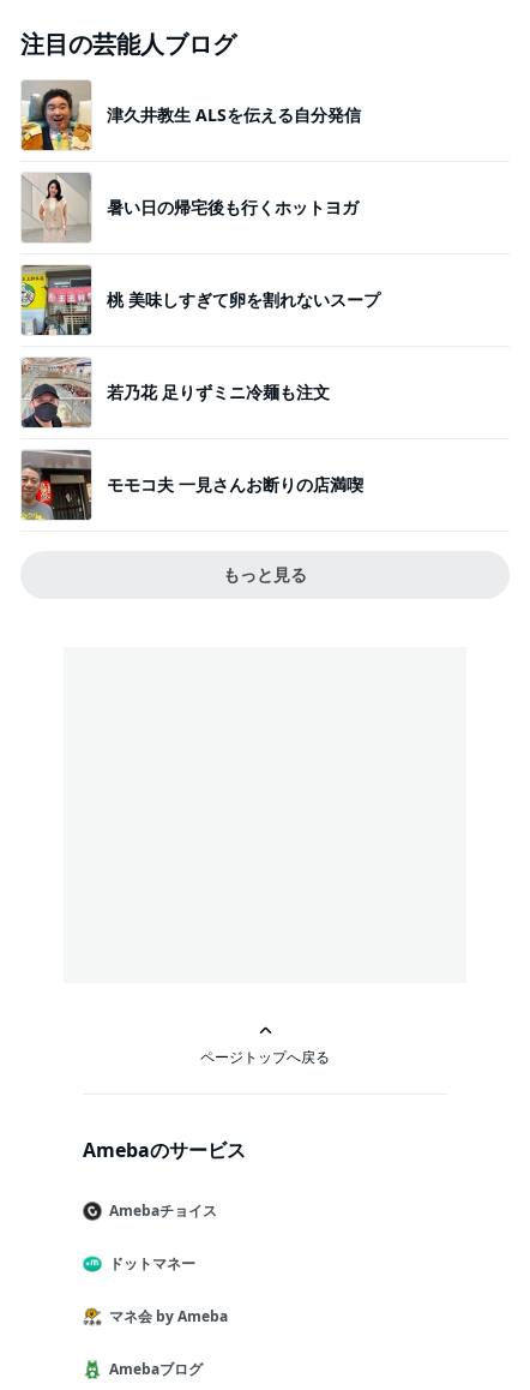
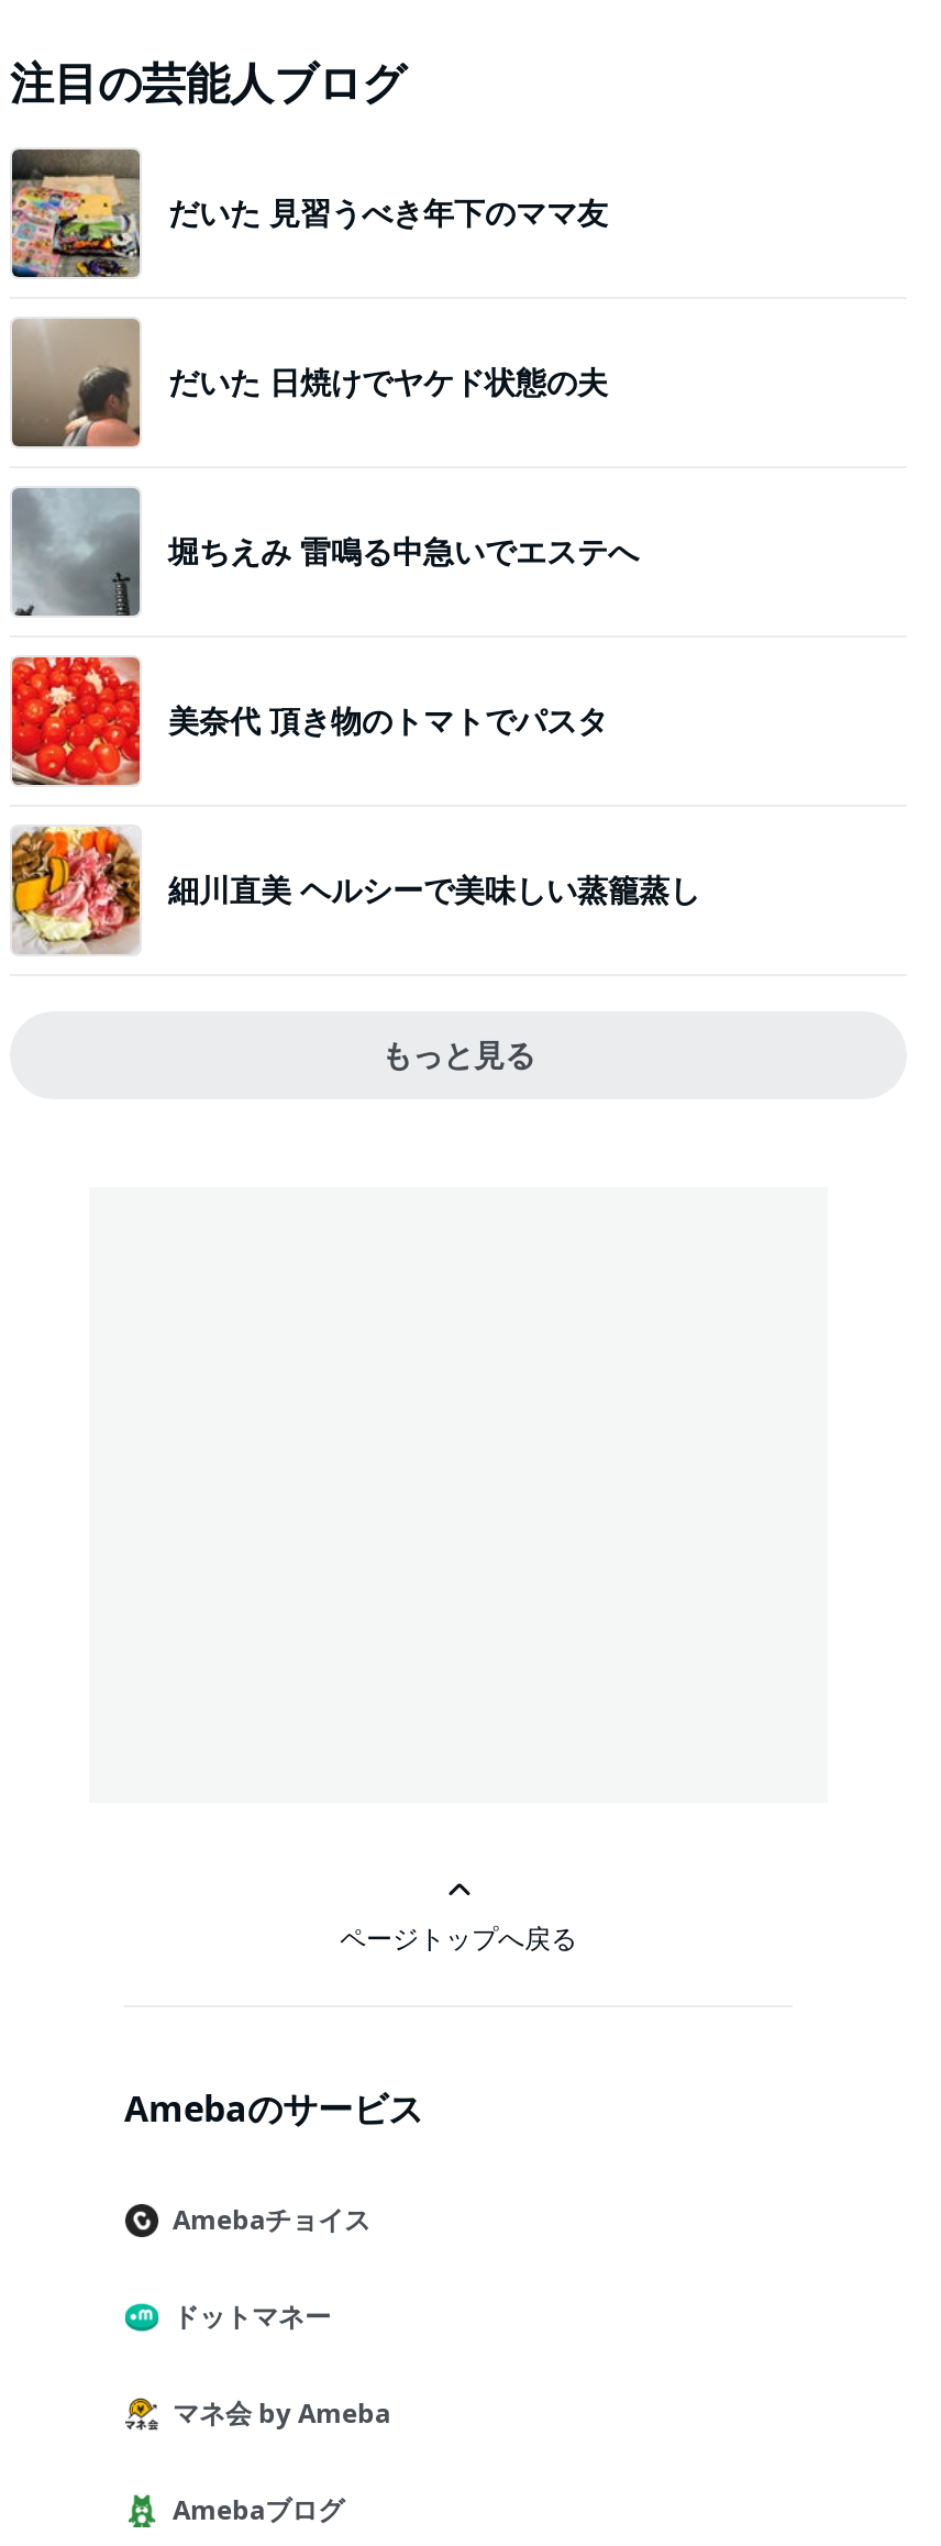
- [image]
- 津久井教生 ALSを伝える自分発信
+ [image]
+ だいた 見習うべき年下のママ友

- [image]
- 暑い日の帰宅後も行くホットヨガ
+ [image]
+ だいた 日焼けでヤケド状態の夫

- [image]
- 桃 美味しすぎて卵を割れないスープ
+ [image]
+ 堀ちえみ 雷鳴る中急いでエステへ

- [image]
- 若乃花 足りずミニ冷麺も注文
+ [image]
+ 美奈代 頂き物のトマトでパスタ

- [image]
- モモコ夫 一見さんお断りの店満喫
+ [image]
+ 細川直美 ヘルシーで美味しい蒸籠蒸し
